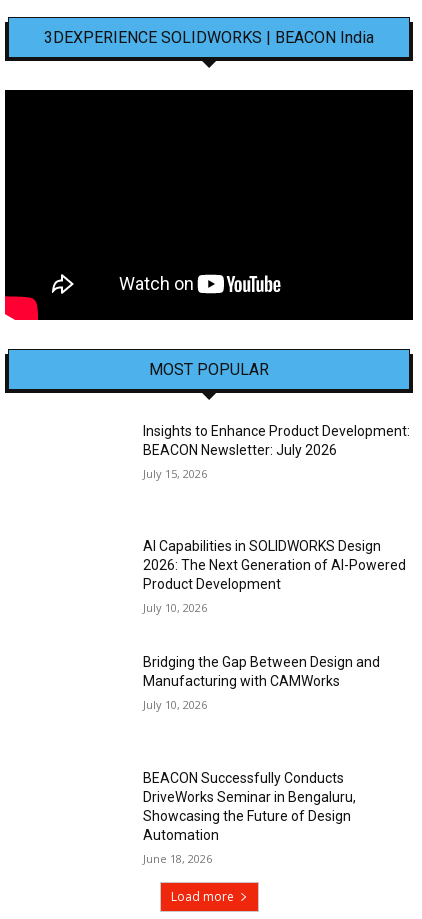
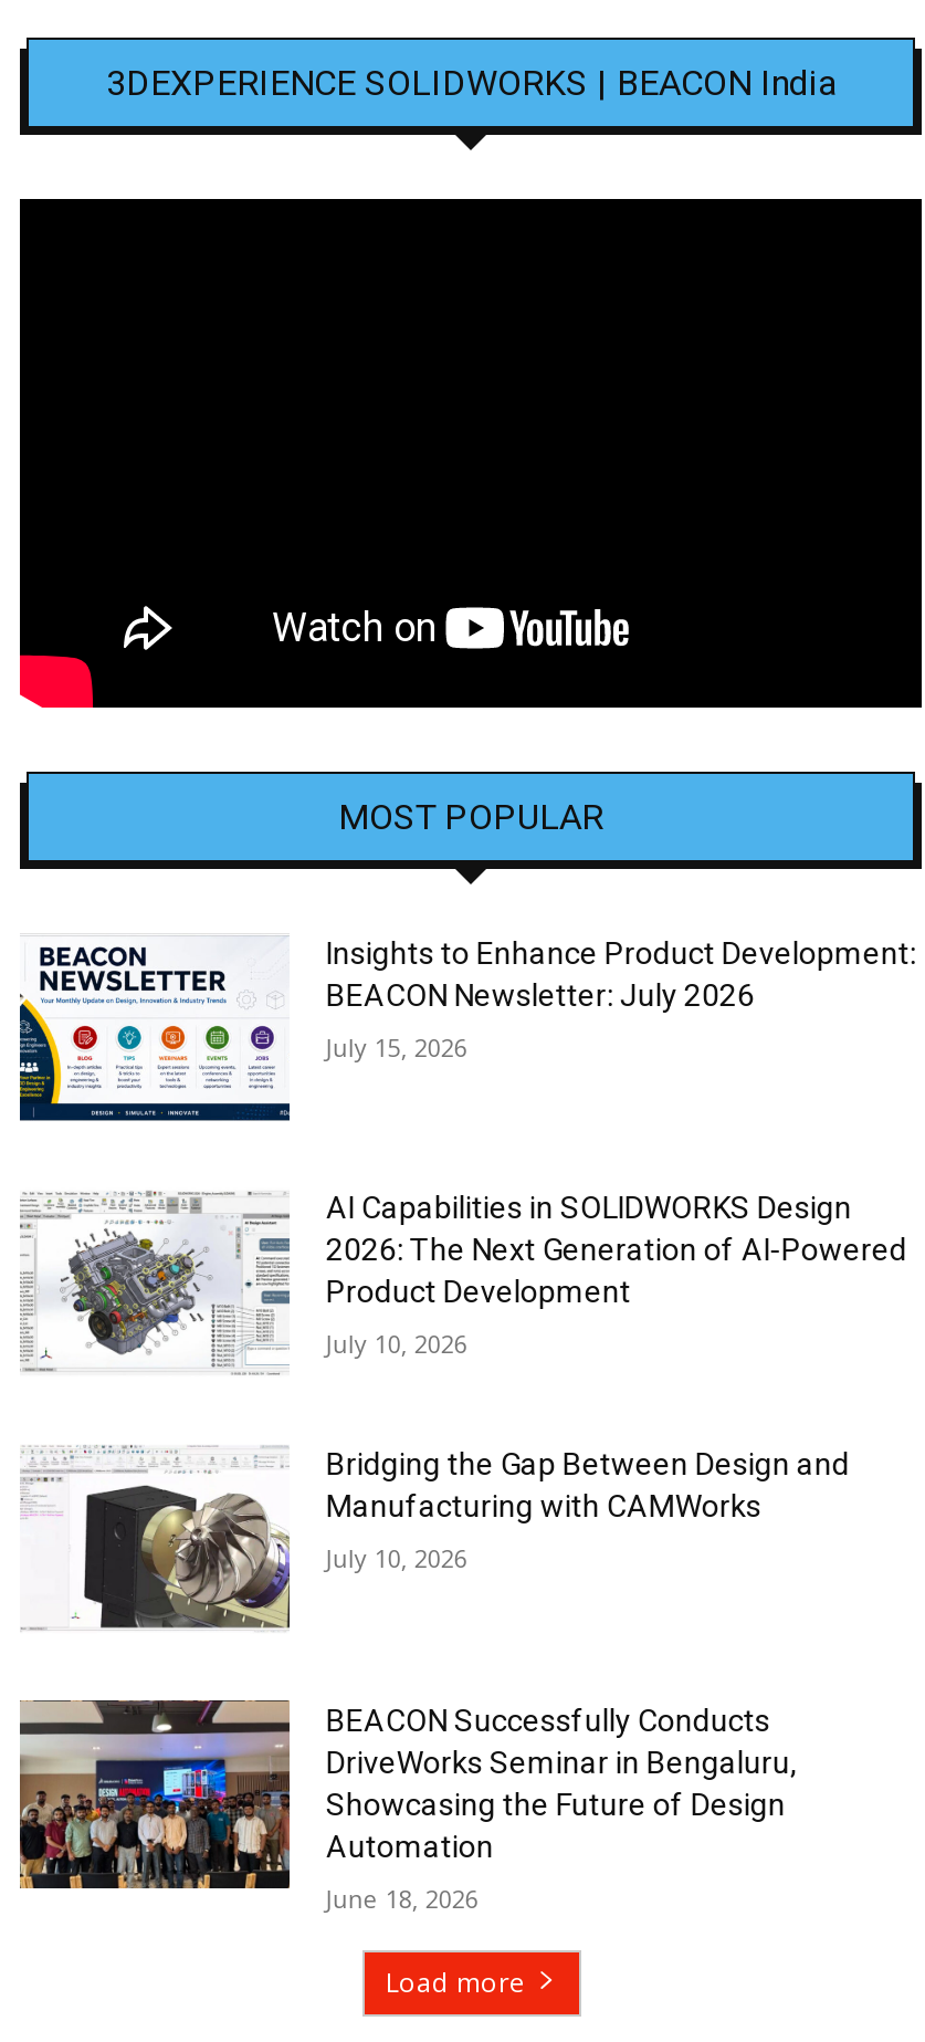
+ [image]

+ [image]

+ [image]

+ [image]
